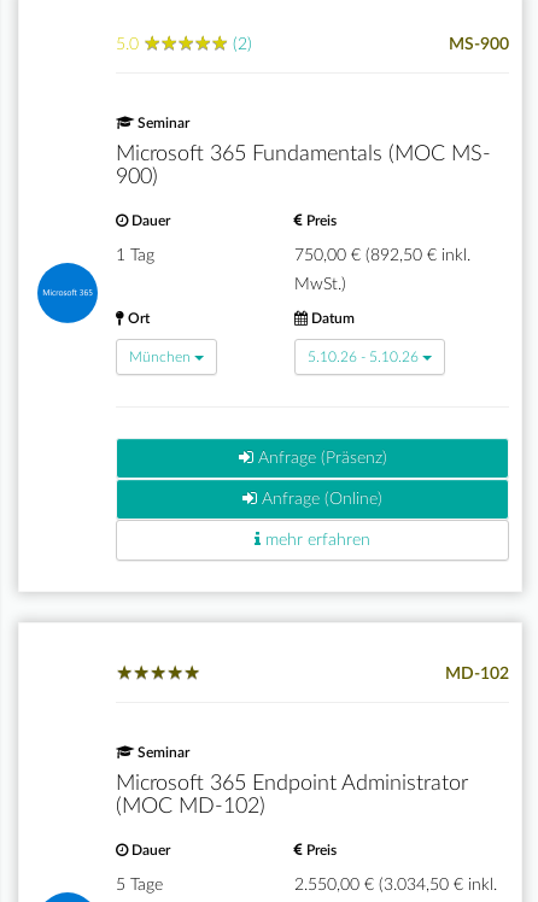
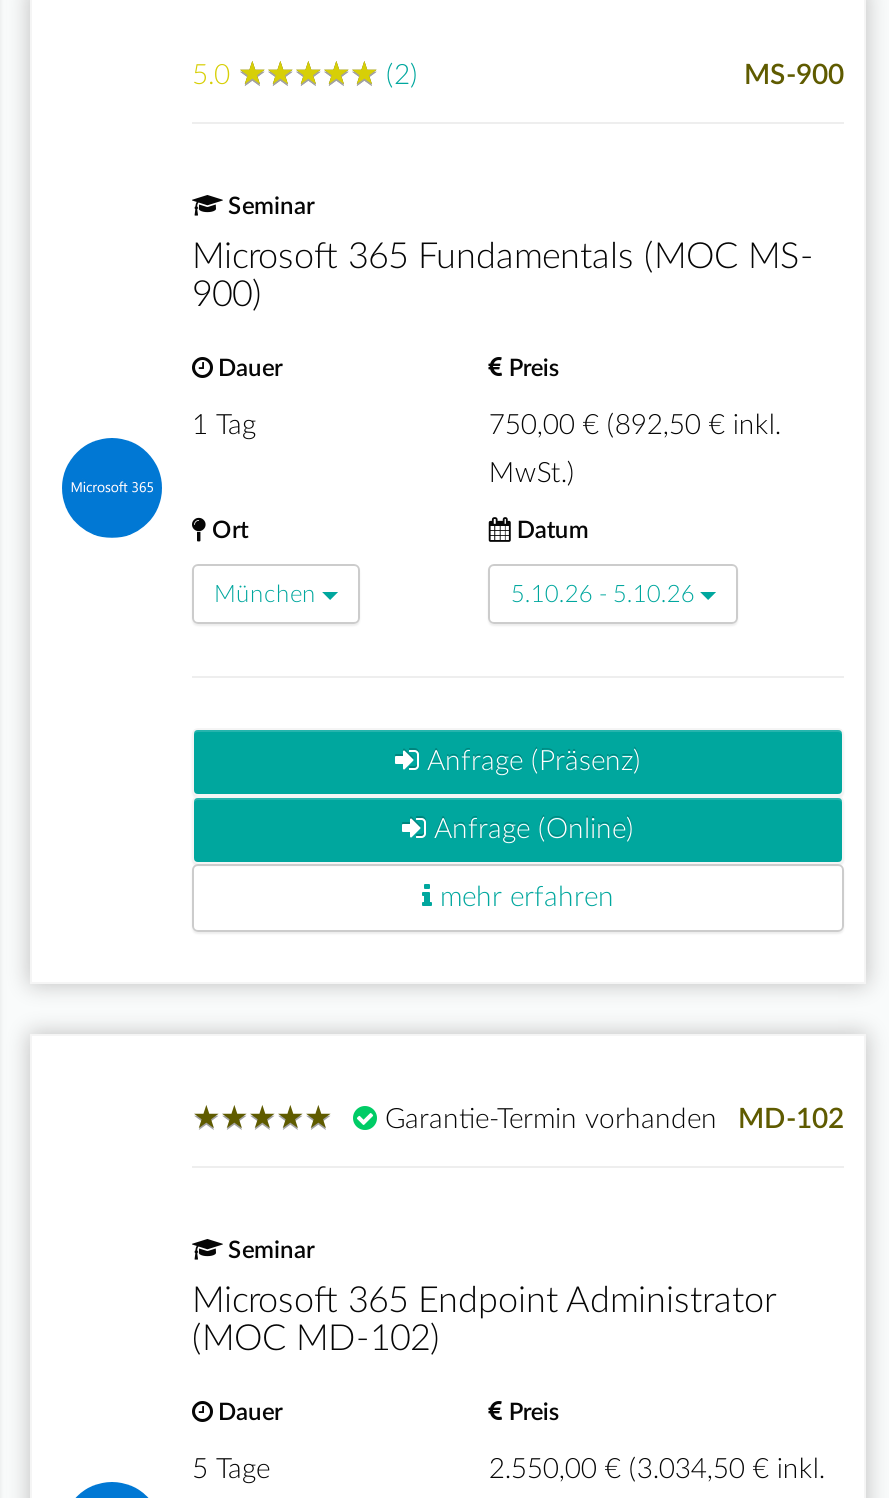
+ Garantie-Termin vorhanden
